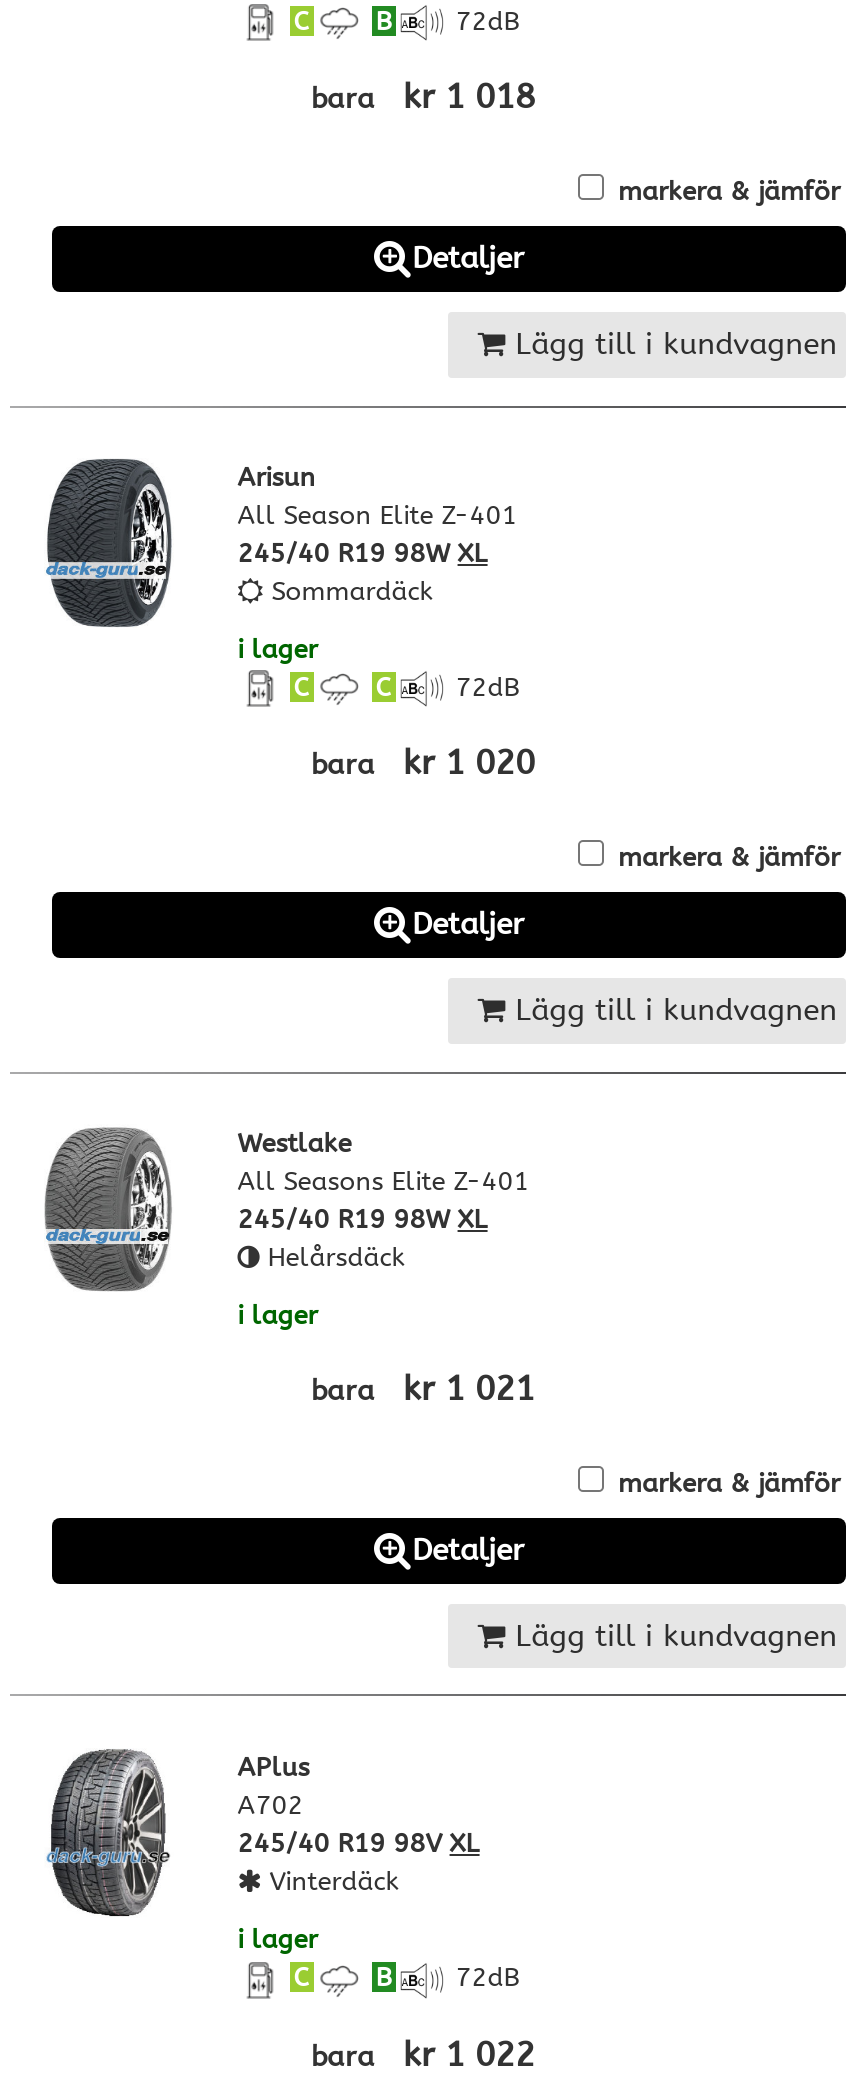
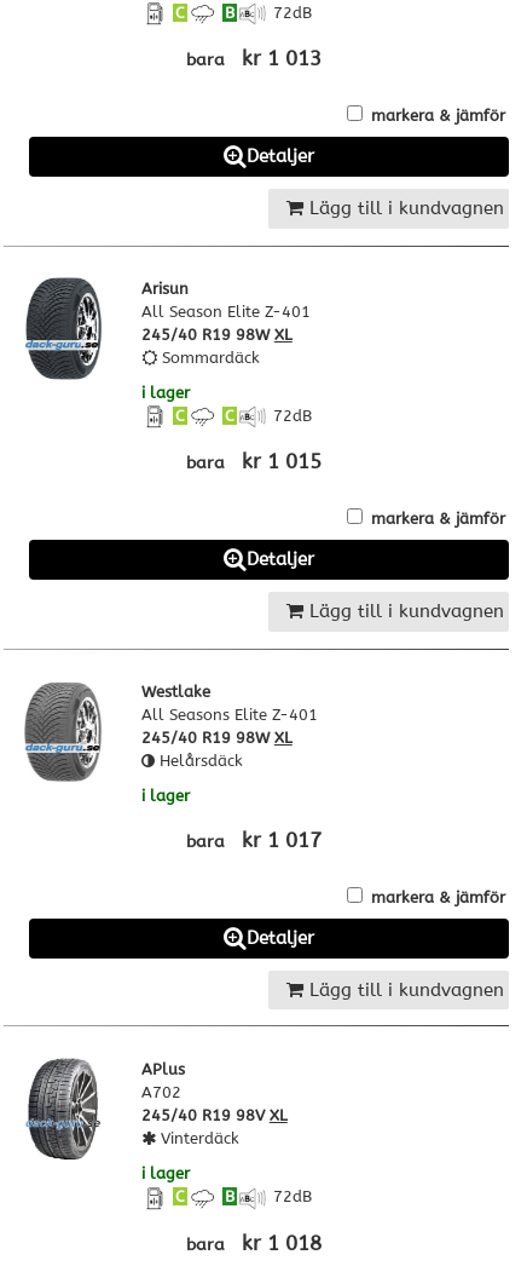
- bara kr 1 018
+ bara kr 1 013

- bara kr 1 020
+ bara kr 1 015

- bara kr 1 021
+ bara kr 1 017

- bara kr 1 022
+ bara kr 1 018
